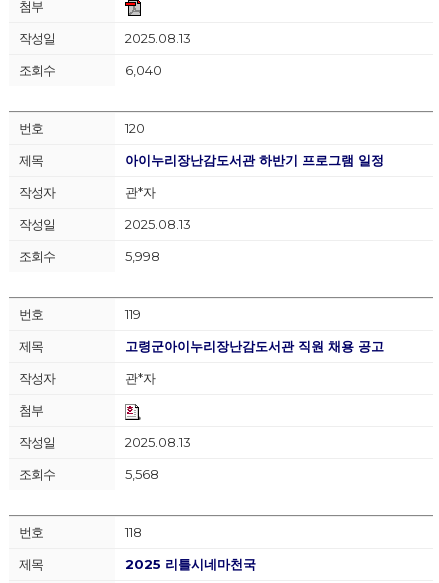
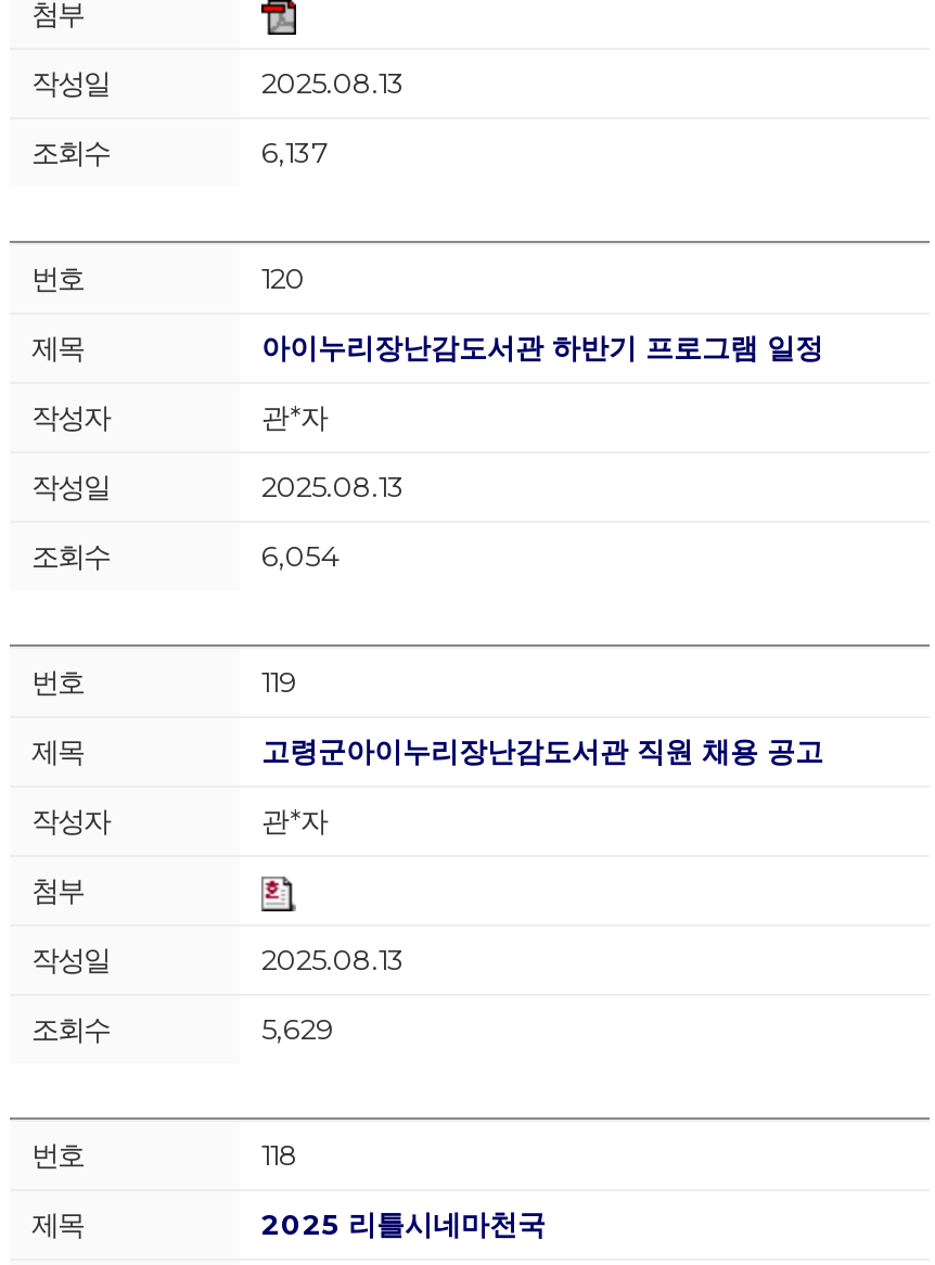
- 6,040
+ 6,137

- 5,998
+ 6,054

- 5,568
+ 5,629
